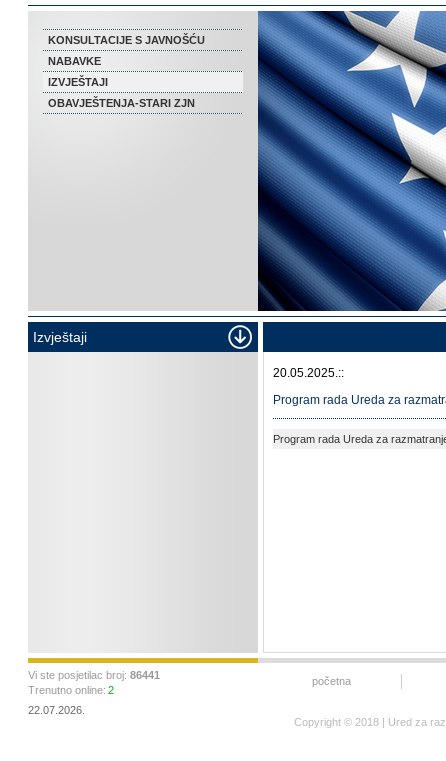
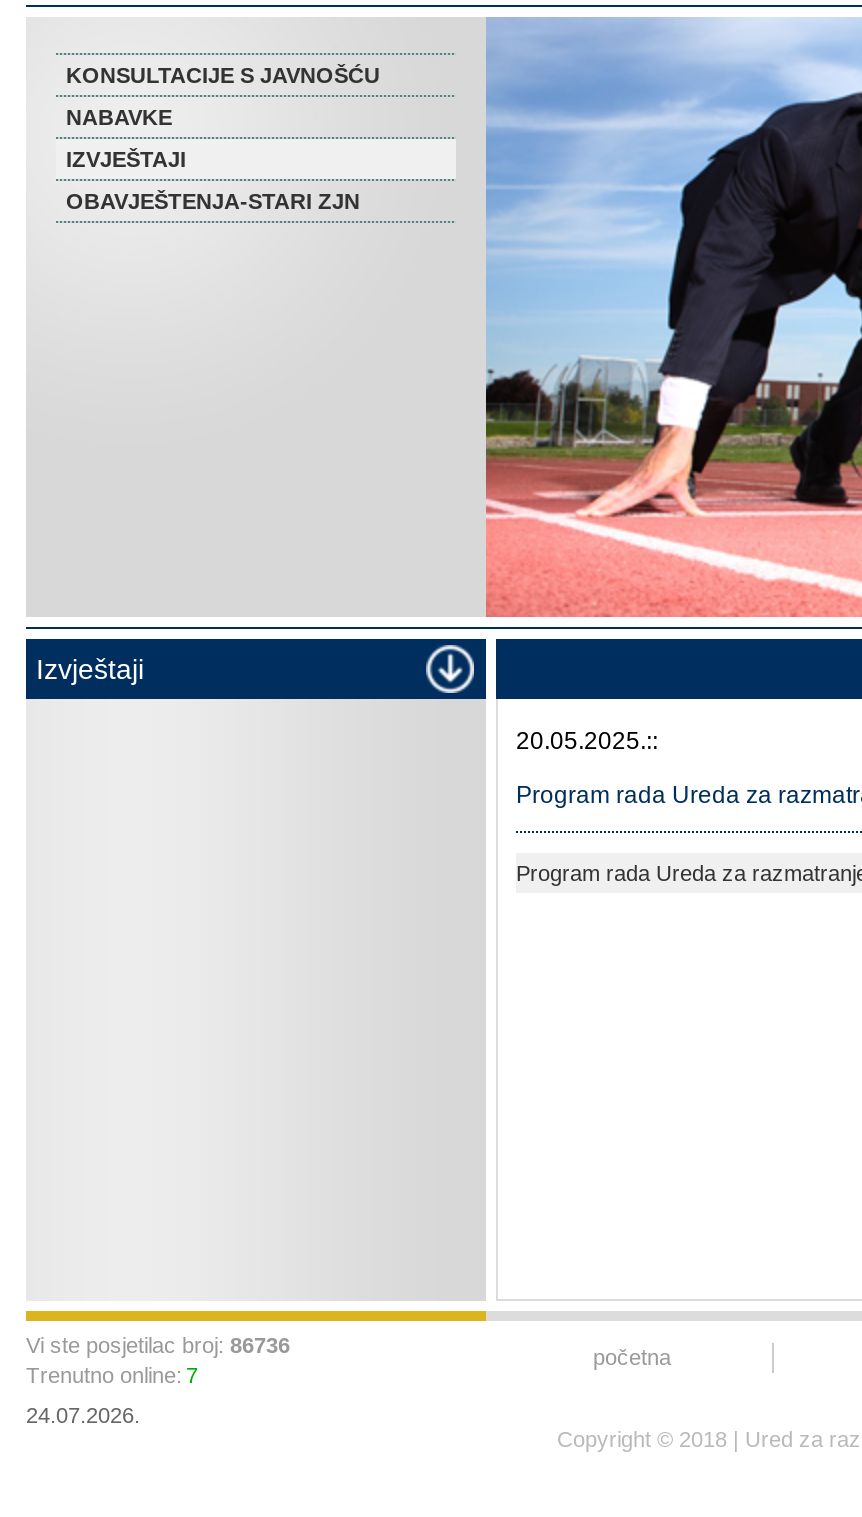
- [image]
+ [image]

- Vi ste posjetilac broj: 86441
+ Vi ste posjetilac broj: 86736

- Trenutno online: 2
+ Trenutno online: 7

- 22.07.2026.
+ 24.07.2026.
